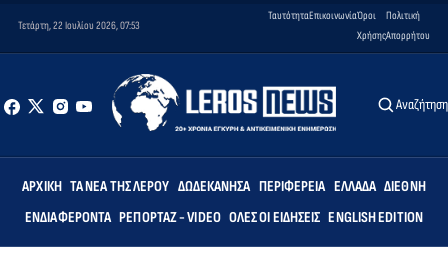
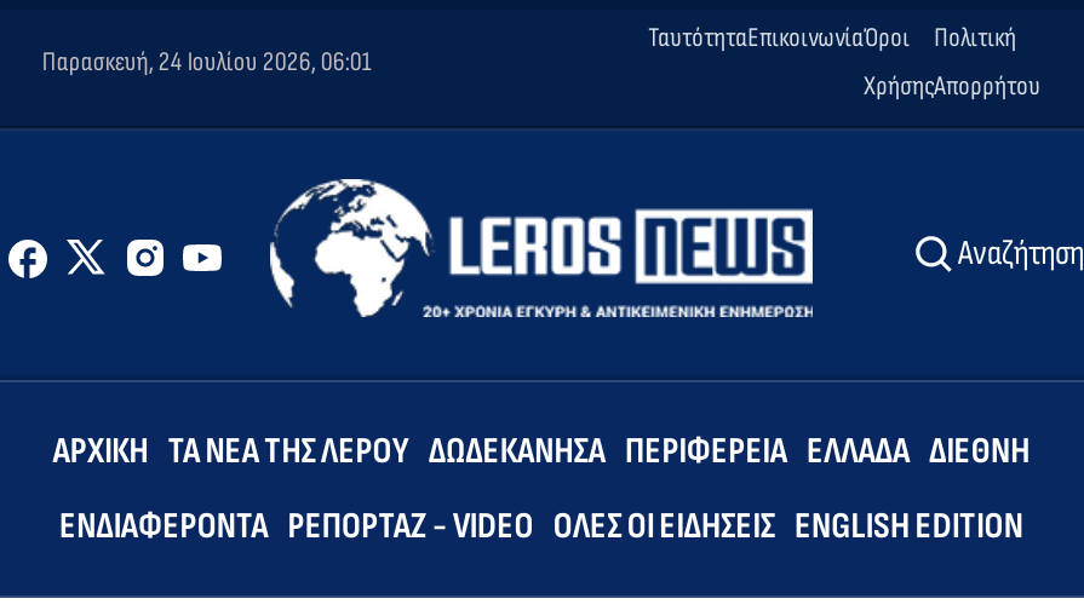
- Τετάρτη, 22 Ιουλίου 2026, 07:53
+ Παρασκευή, 24 Ιουλίου 2026, 06:01
